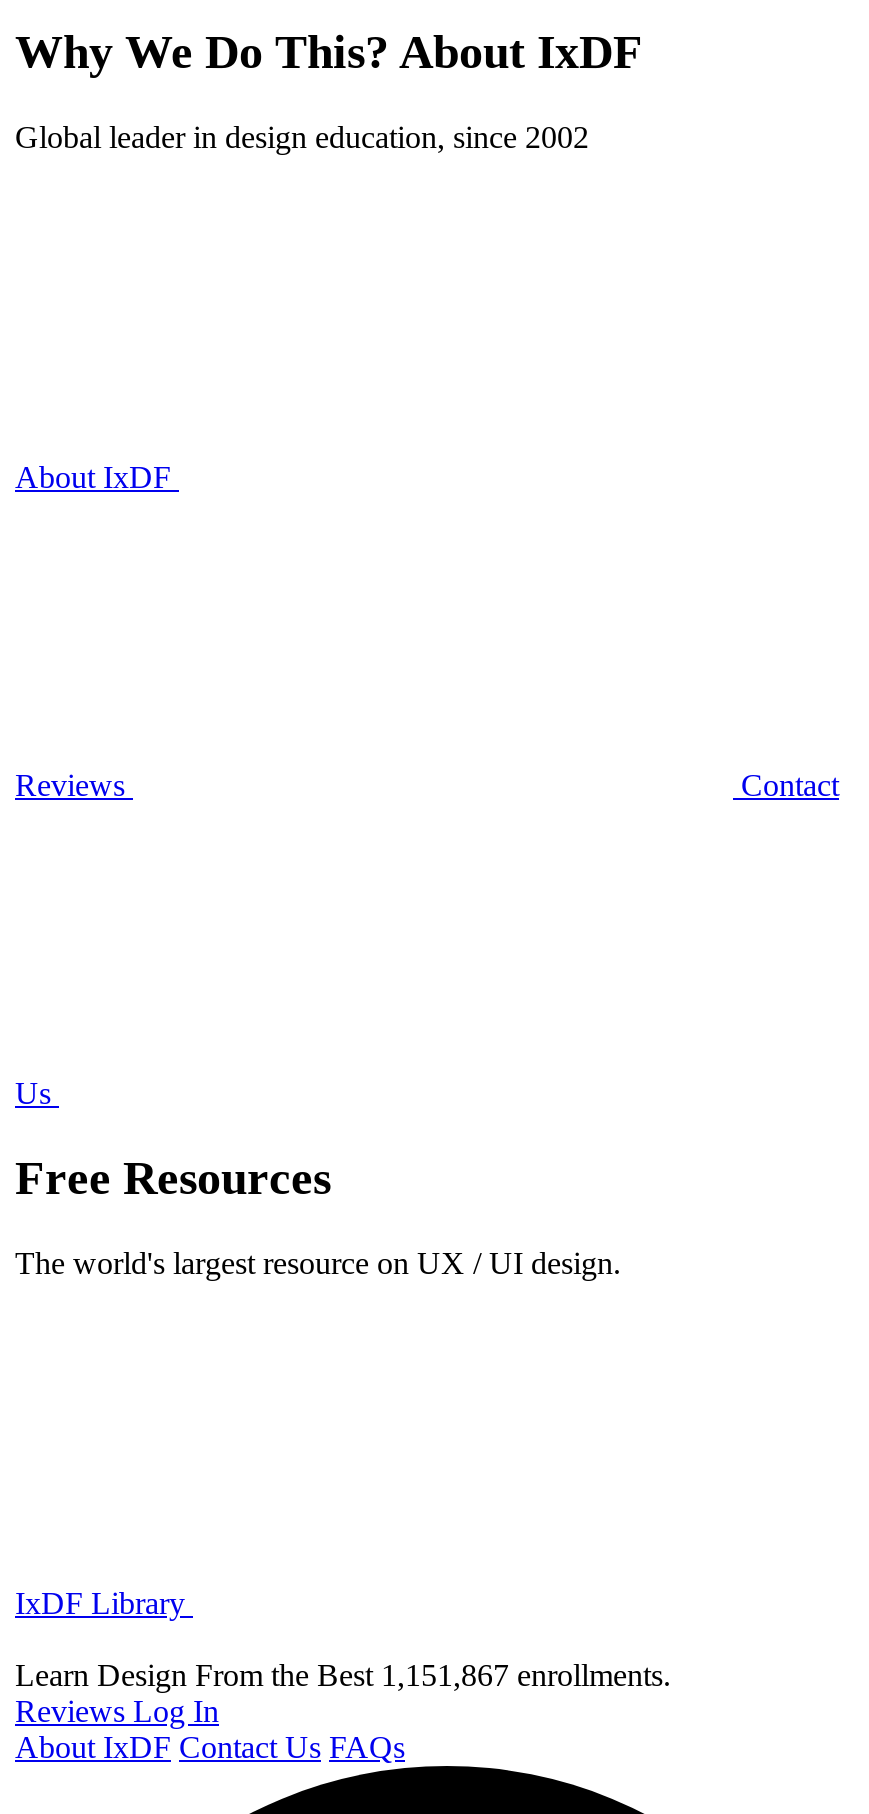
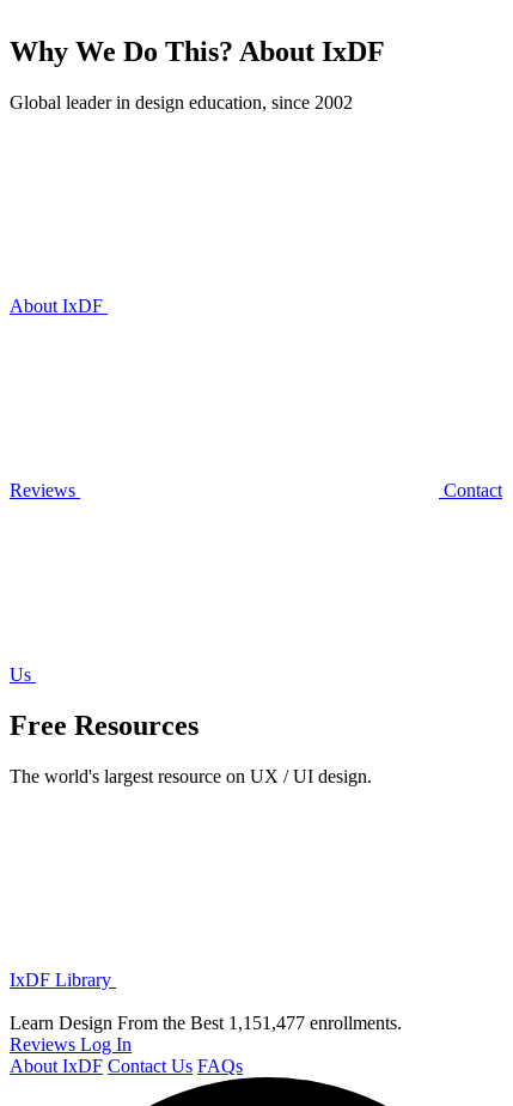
- Learn Design From the Best 1,151,867 enrollments.
+ Learn Design From the Best 1,151,477 enrollments.
